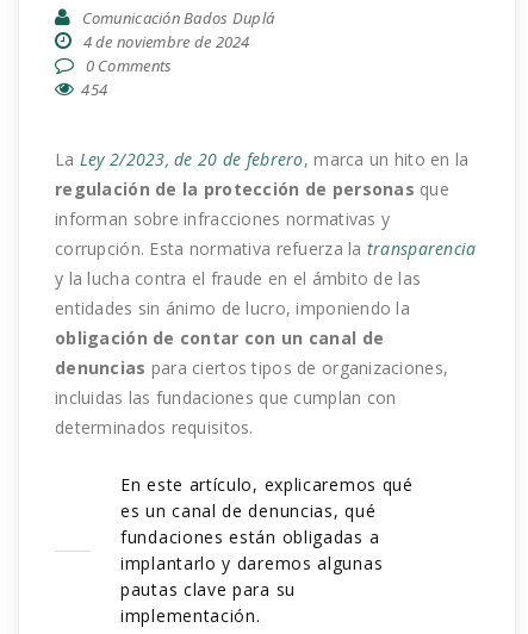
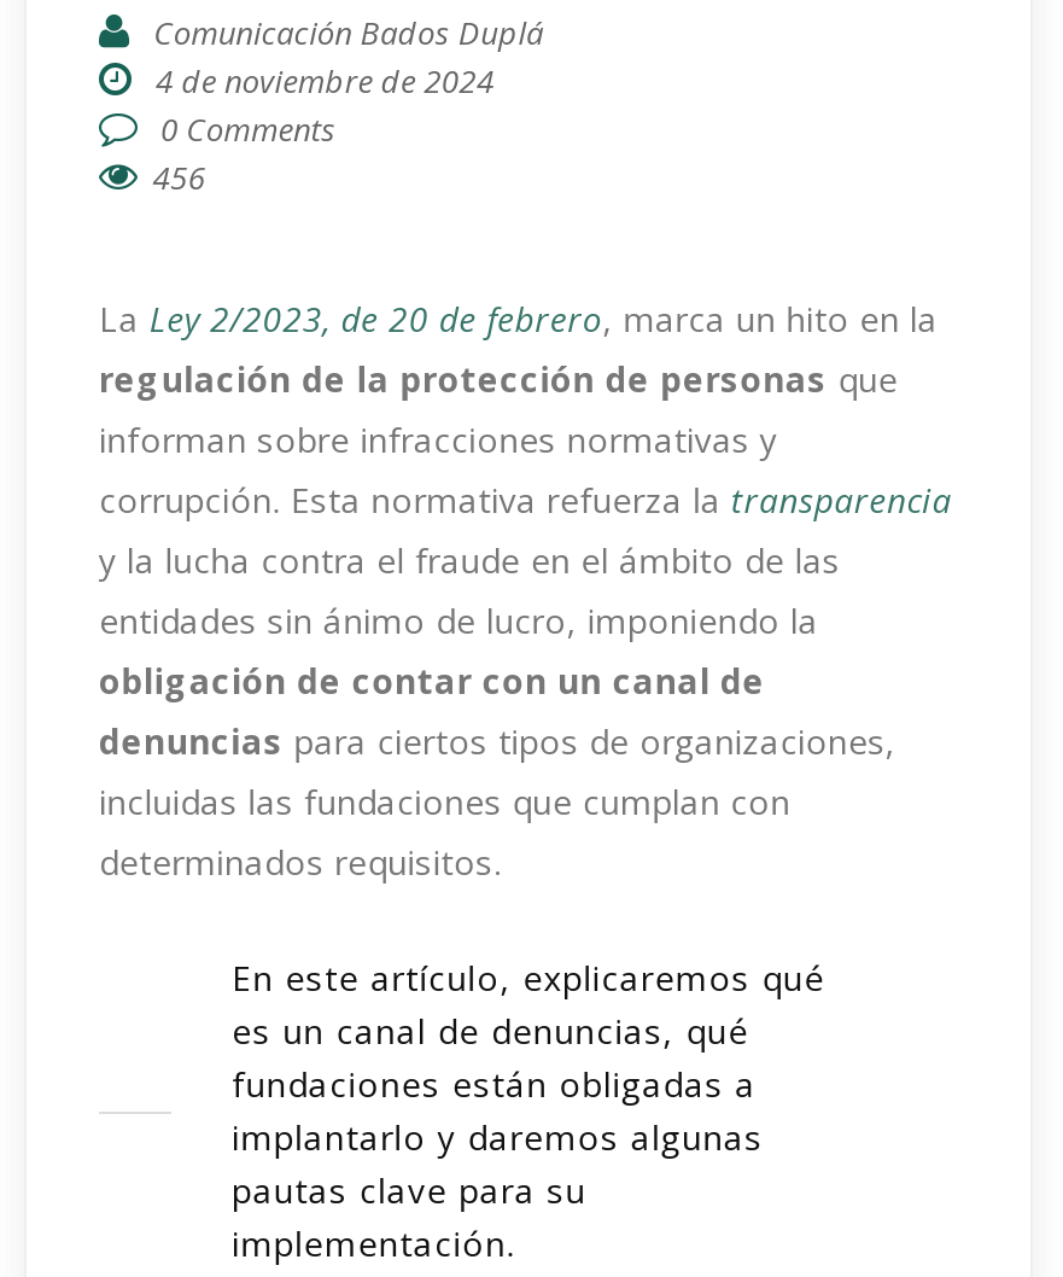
- 454
+ 456
